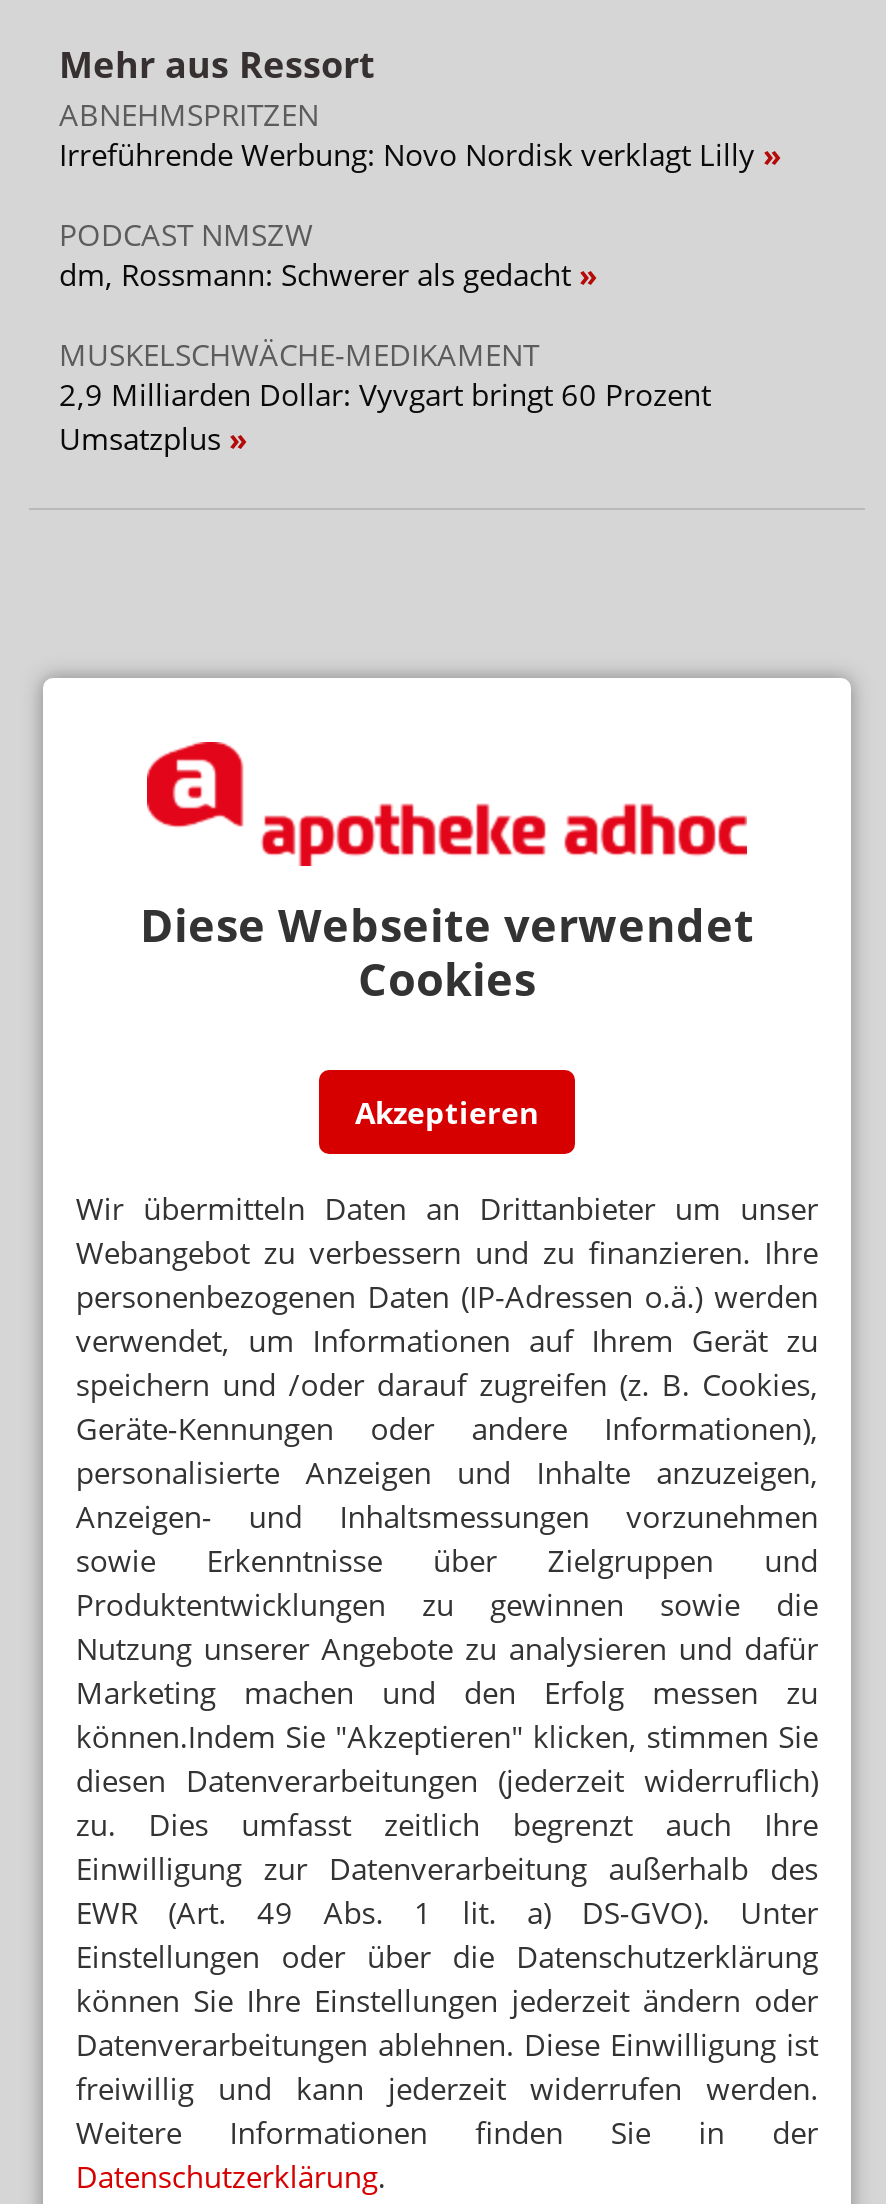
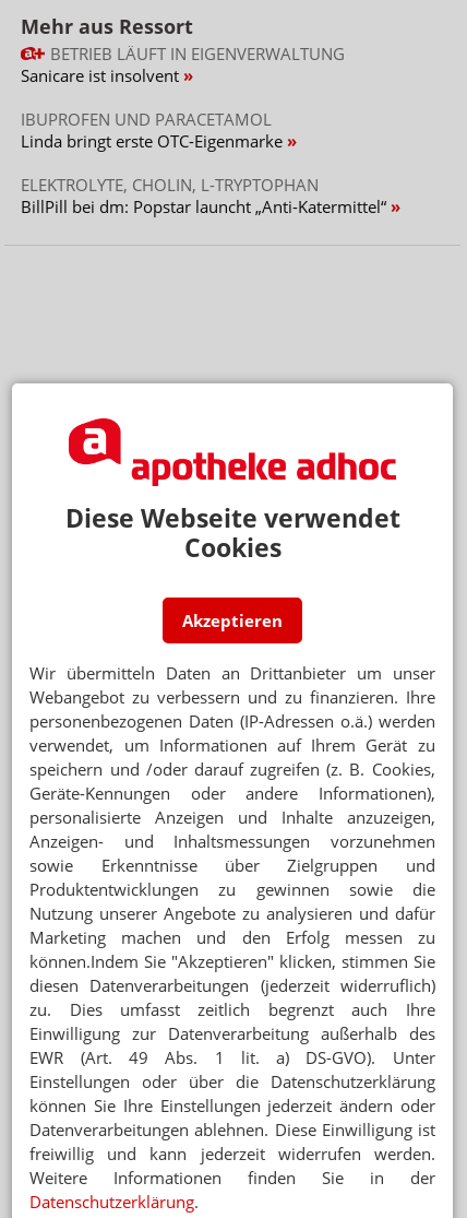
- ABNEHMSPRITZEN
- Irreführende Werbung: Novo Nordisk verklagt Lilly
+ BETRIEB LÄUFT IN EIGENVERWALTUNG
+ Sanicare ist insolvent

- PODCAST NMSZW
- dm, Rossmann: Schwerer als gedacht
+ IBUPROFEN UND PARACETAMOL
+ Linda bringt erste OTC-Eigenmarke

- MUSKELSCHWÄCHE-MEDIKAMENT
- 2,9 Milliarden Dollar: Vyvgart bringt 60 Prozent
- Umsatzplus
+ ELEKTROLYTE, CHOLIN, L-TRYPTOPHAN
+ BillPill bei dm: Popstar launcht „Anti-Katermittel“
